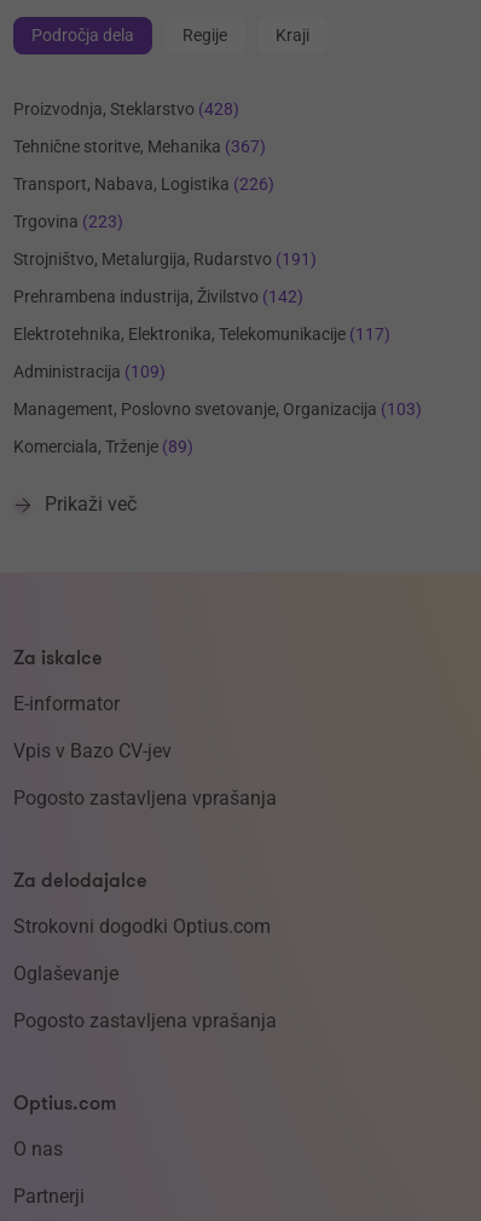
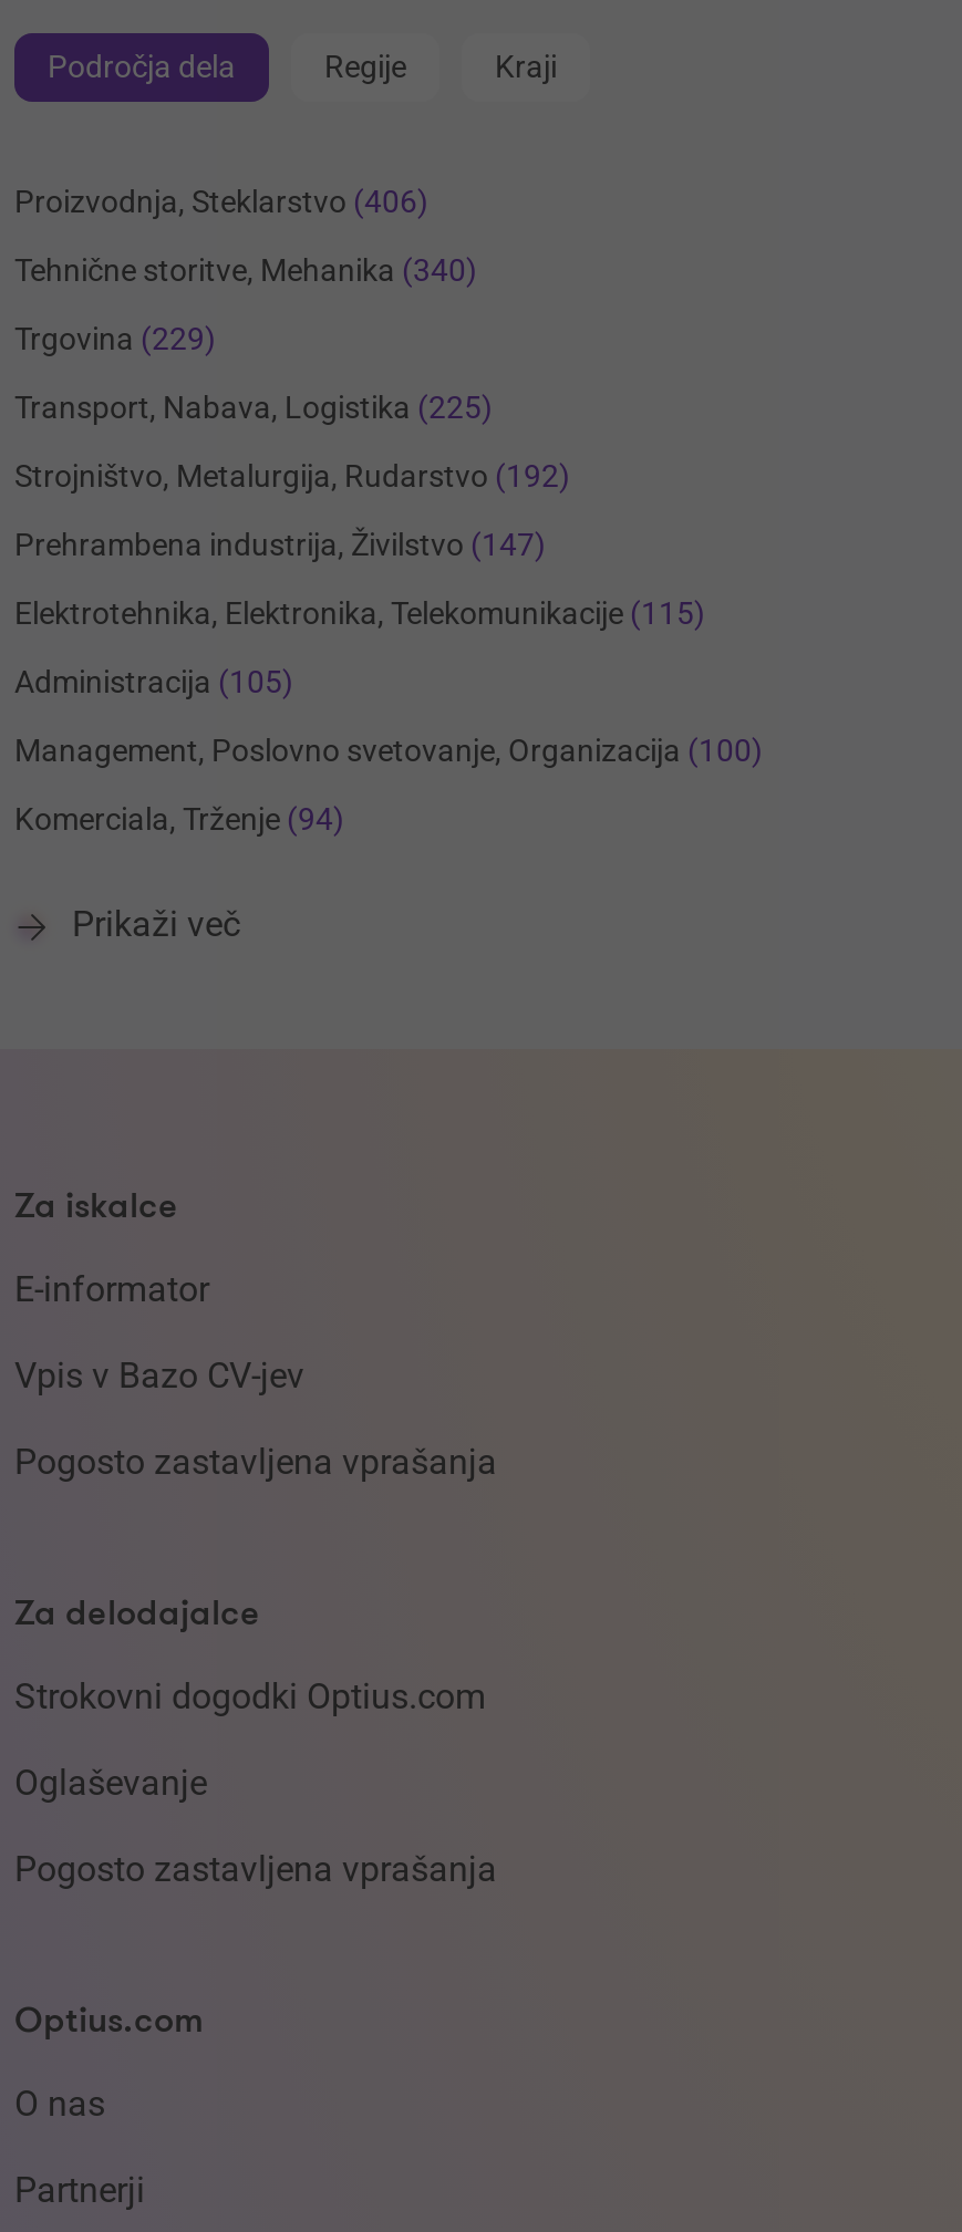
- Proizvodnja, Steklarstvo (428)
+ Proizvodnja, Steklarstvo (406)

- Tehnične storitve, Mehanika (367)
+ Tehnične storitve, Mehanika (340)

- Transport, Nabava, Logistika (226)
+ Trgovina (229)

- Trgovina (223)
+ Transport, Nabava, Logistika (225)

- Strojništvo, Metalurgija, Rudarstvo (191)
+ Strojništvo, Metalurgija, Rudarstvo (192)

- Prehrambena industrija, Živilstvo (142)
+ Prehrambena industrija, Živilstvo (147)

- Elektrotehnika, Elektronika, Telekomunikacije (117)
+ Elektrotehnika, Elektronika, Telekomunikacije (115)

- Administracija (109)
+ Administracija (105)

- Management, Poslovno svetovanje, Organizacija (103)
+ Management, Poslovno svetovanje, Organizacija (100)

- Komerciala, Trženje (89)
+ Komerciala, Trženje (94)
